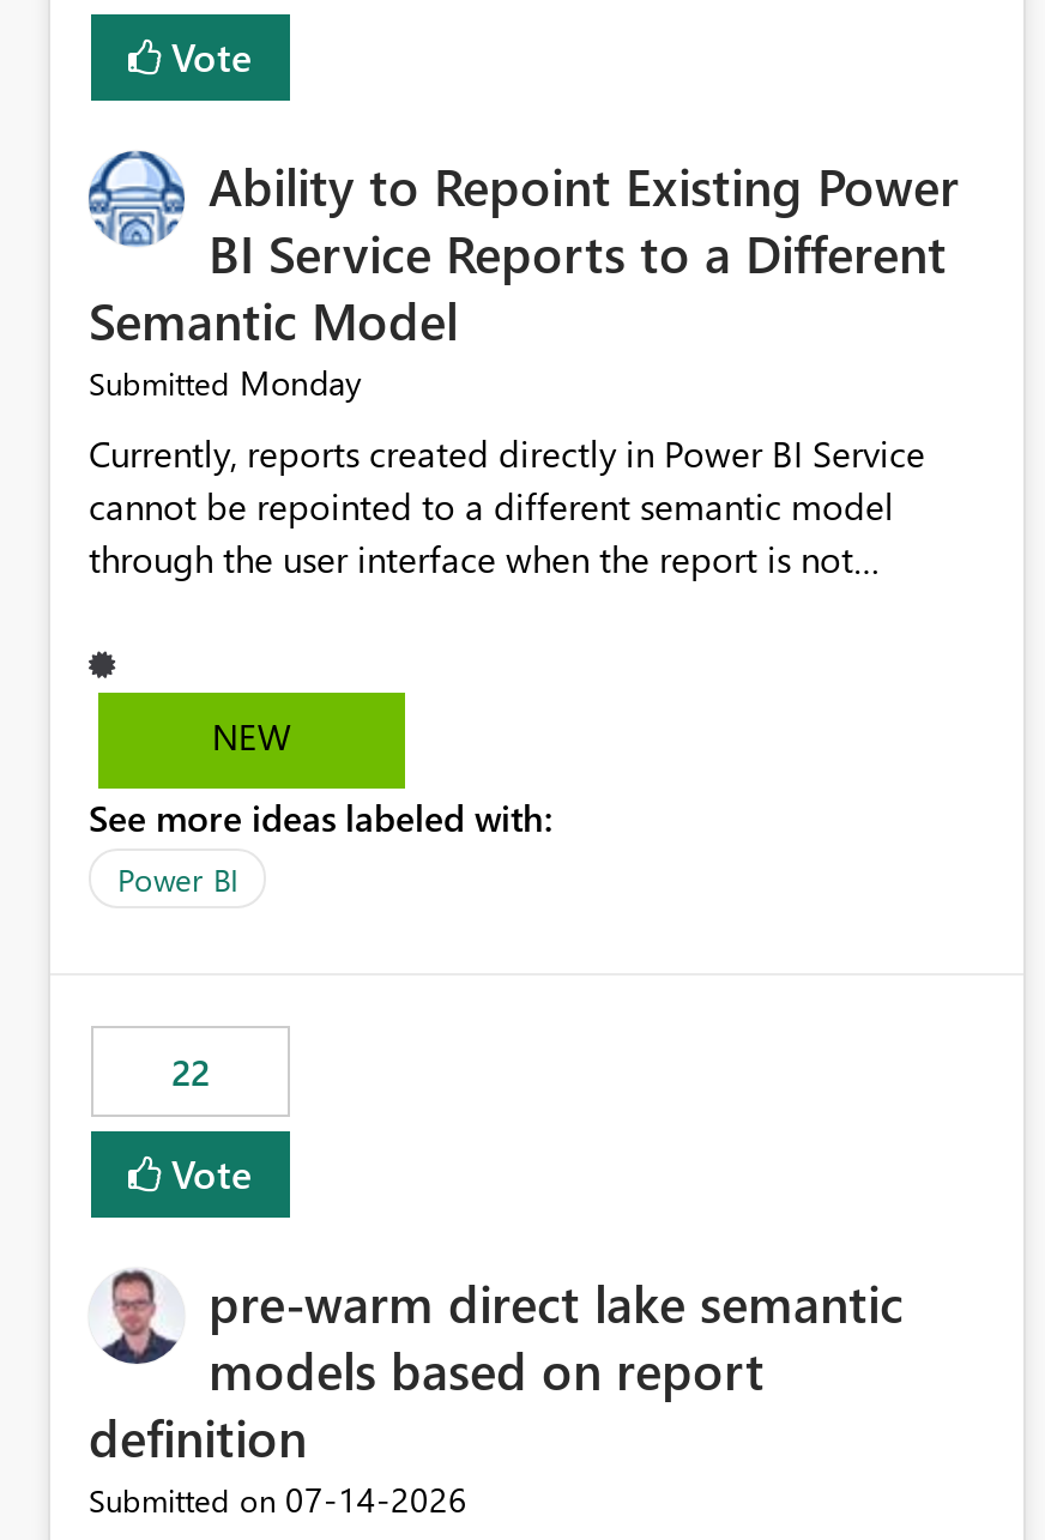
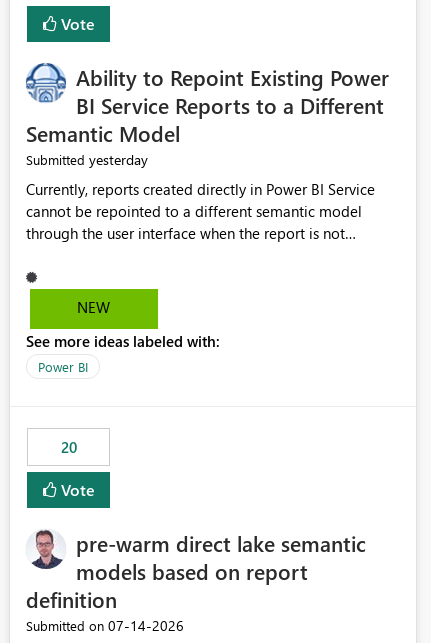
- Submitted Monday
+ Submitted yesterday

- 22
+ 20
